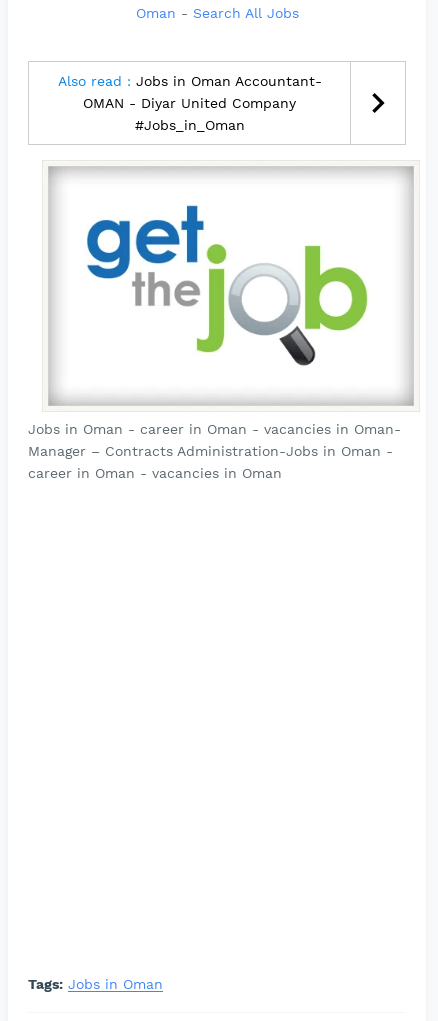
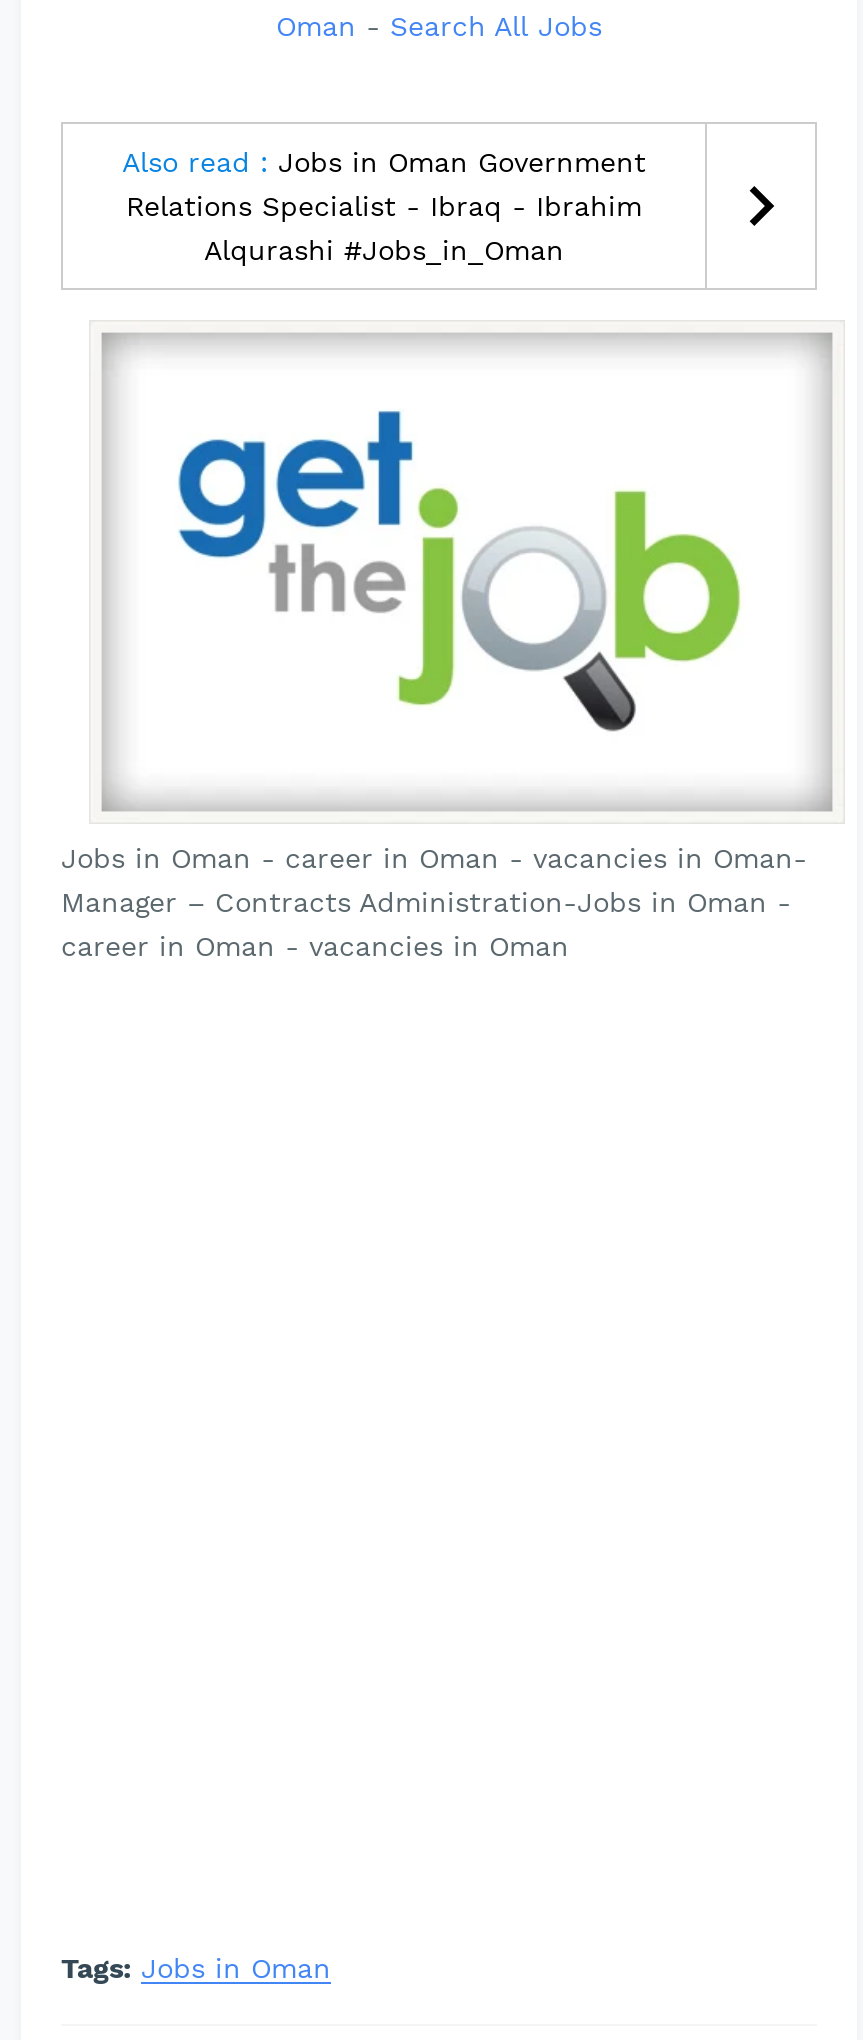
- Also read : Jobs in Oman Accountant-
- OMAN - Diyar United Company
- #Jobs_in_Oman
+ Also read : Jobs in Oman Government
+ Relations Specialist - Ibraq - Ibrahim
+ Alqurashi #Jobs_in_Oman
